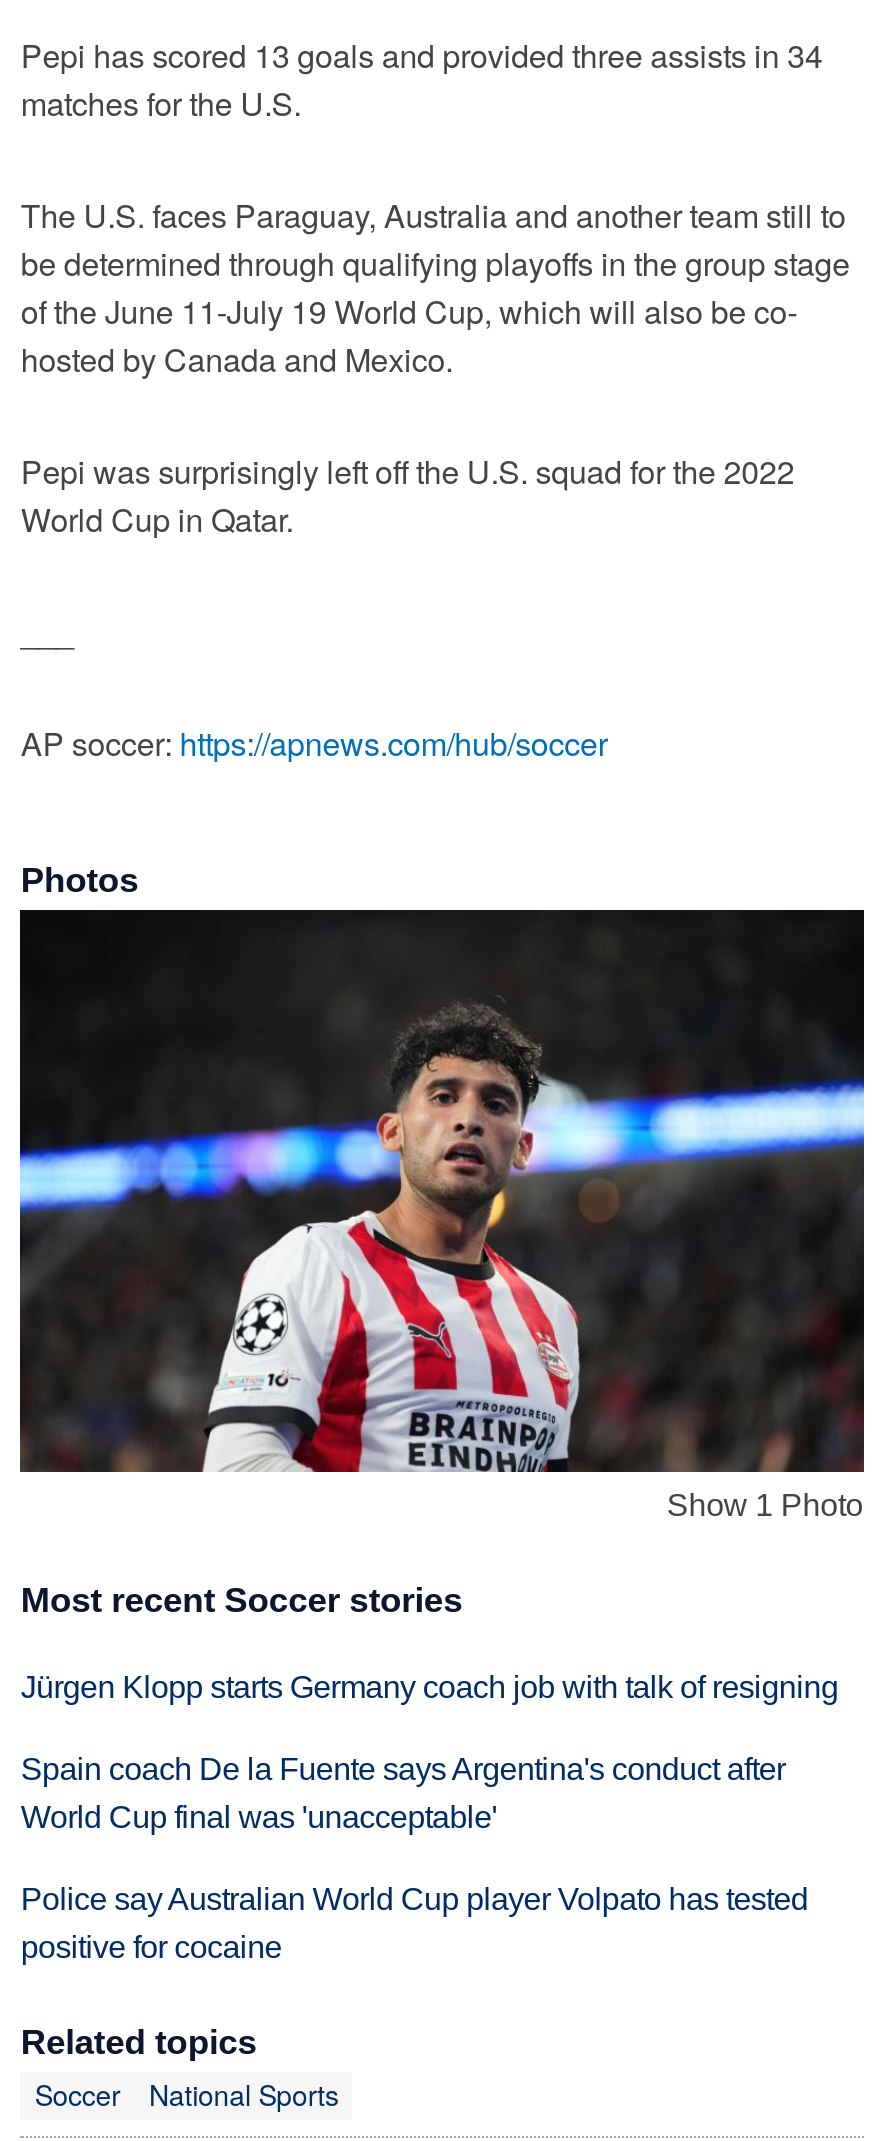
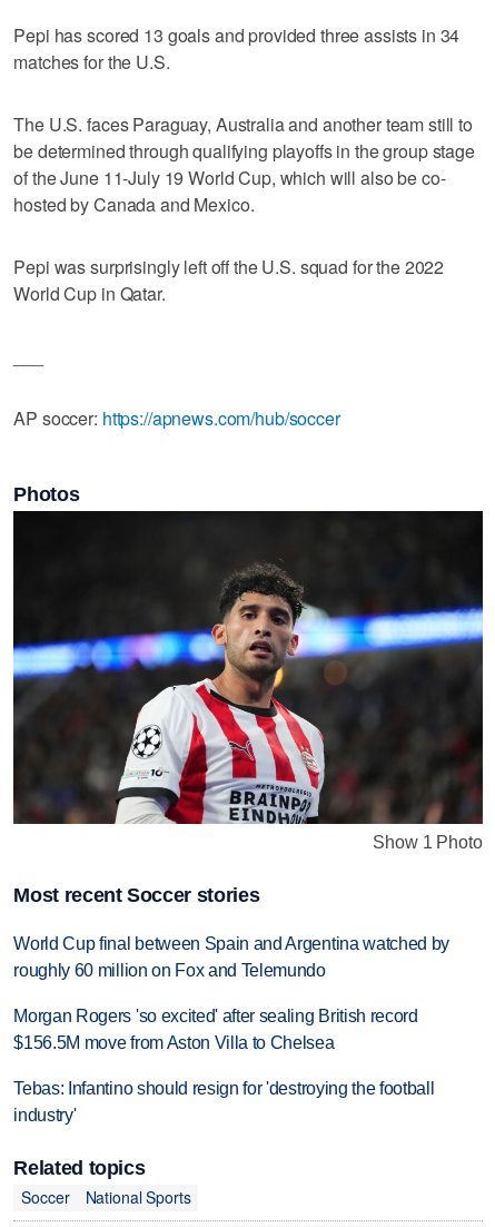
- Jürgen Klopp starts Germany coach job with talk of resigning
+ World Cup final between Spain and Argentina watched by
+ roughly 60 million on Fox and Telemundo

- Spain coach De la Fuente says Argentina's conduct after
- World Cup final was 'unacceptable'
+ Morgan Rogers 'so excited' after sealing British record
+ $156.5M move from Aston Villa to Chelsea

- Police say Australian World Cup player Volpato has tested
- positive for cocaine
+ Tebas: Infantino should resign for 'destroying the football
+ industry'
